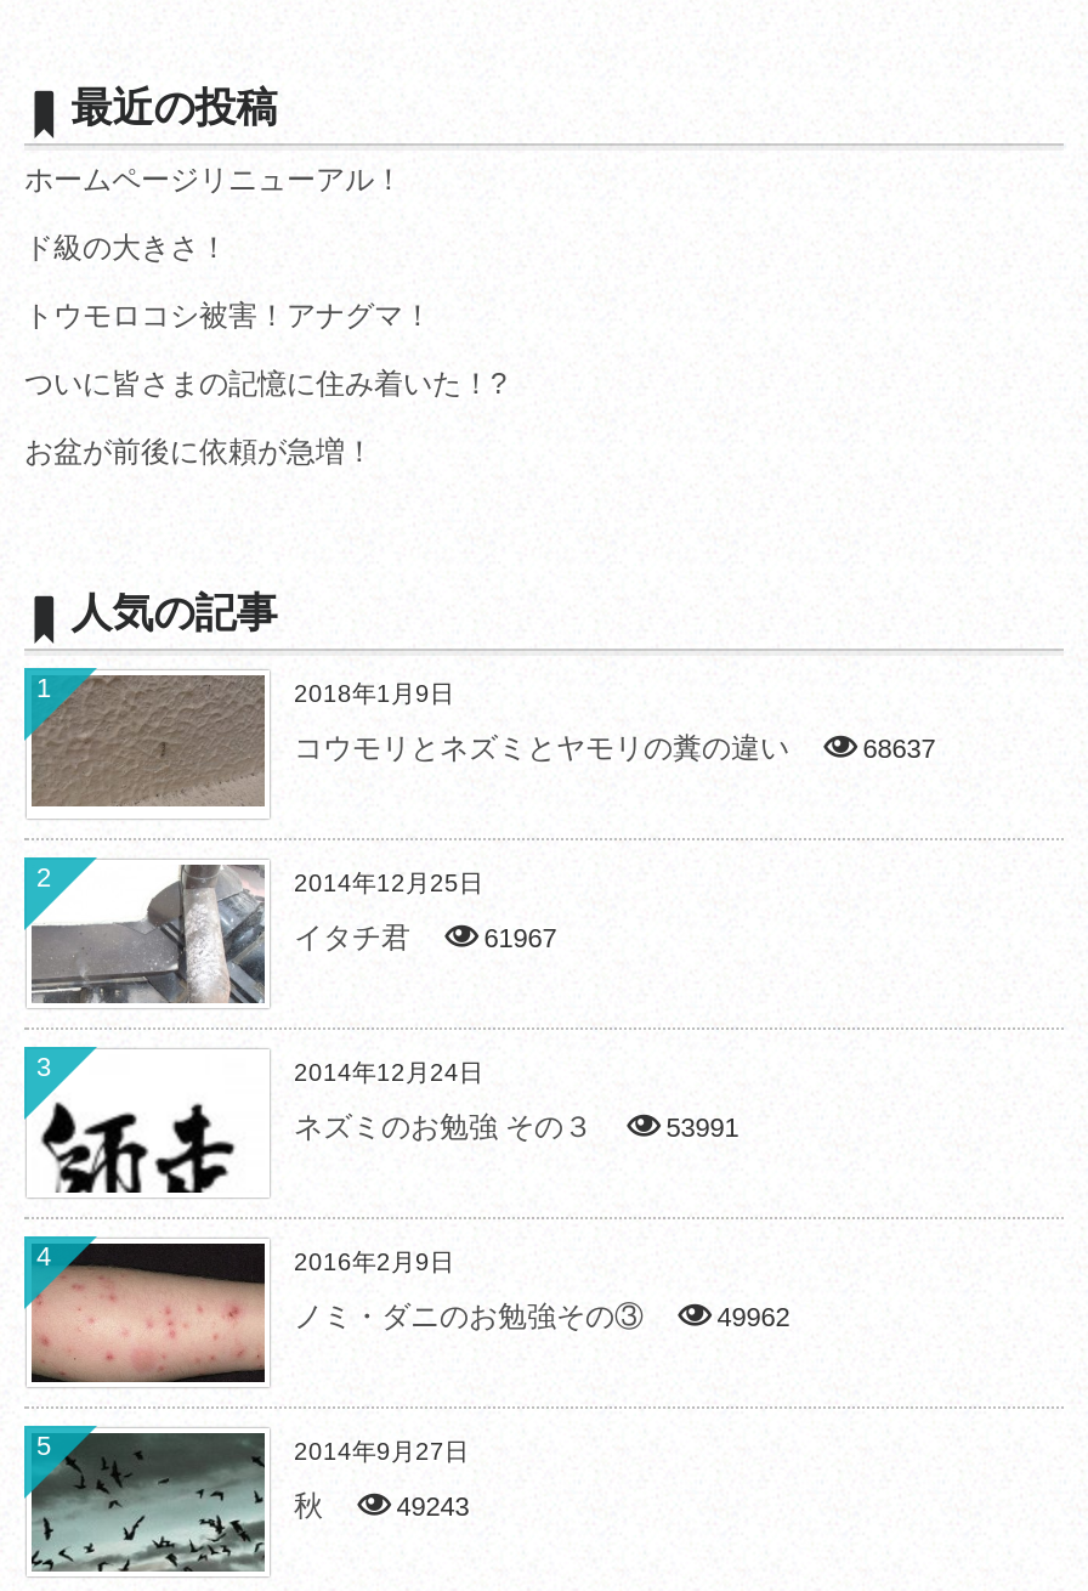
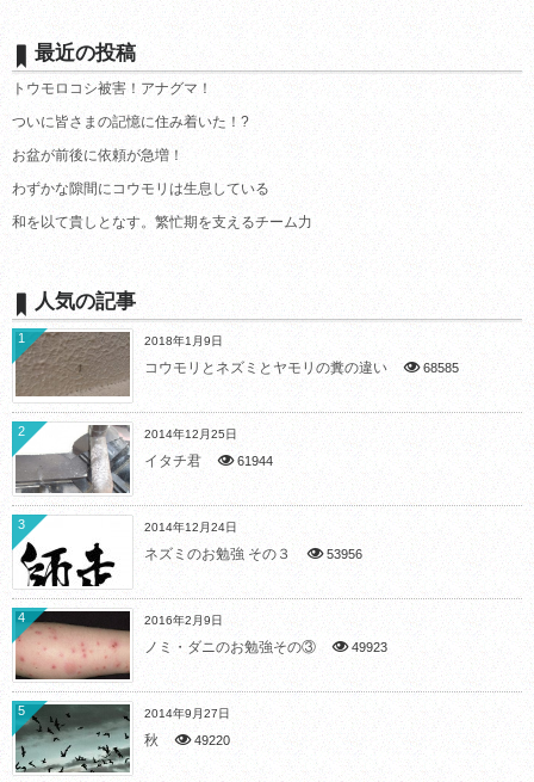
- ホームページリニューアル！
- ド級の大きさ！

moved up: トウモロコシ被害！アナグマ！ | ついに皆さまの記憶に住み着いた！? | お盆が前後に依頼が急増！

+ わずかな隙間にコウモリは生息している
+ 和を以て貴しとなす。繁忙期を支えるチーム力

- 68637
+ 68585

- 61967
+ 61944

- 53991
+ 53956

- 49962
+ 49923

- 49243
+ 49220
